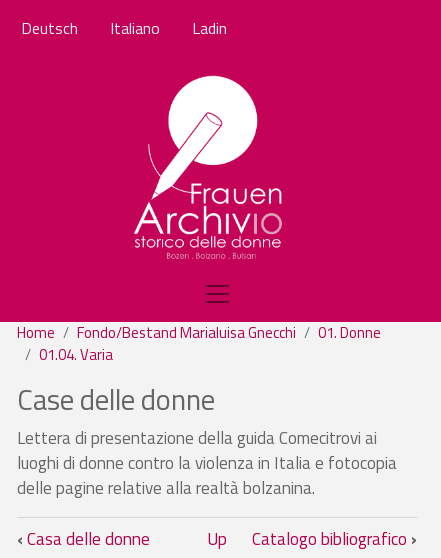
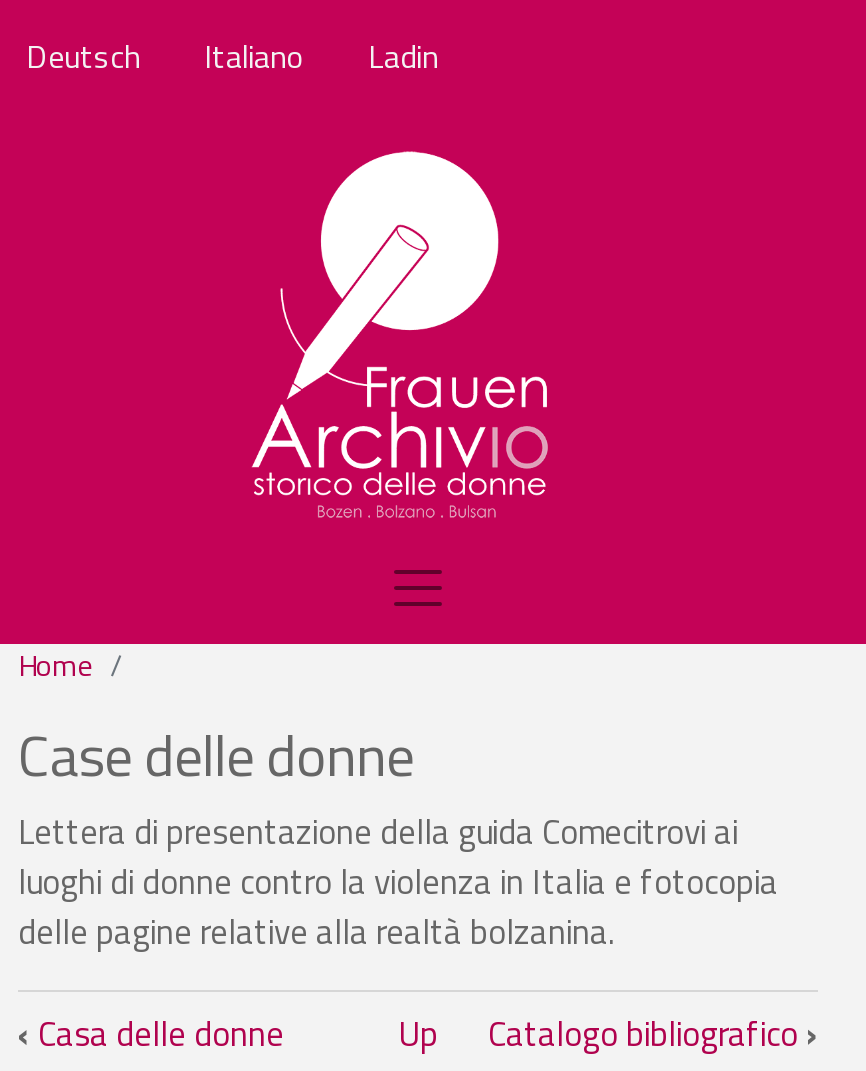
- Fondo/Bestand Marialuisa Gnecchi
- 01. Donne
- 01.04. Varia
